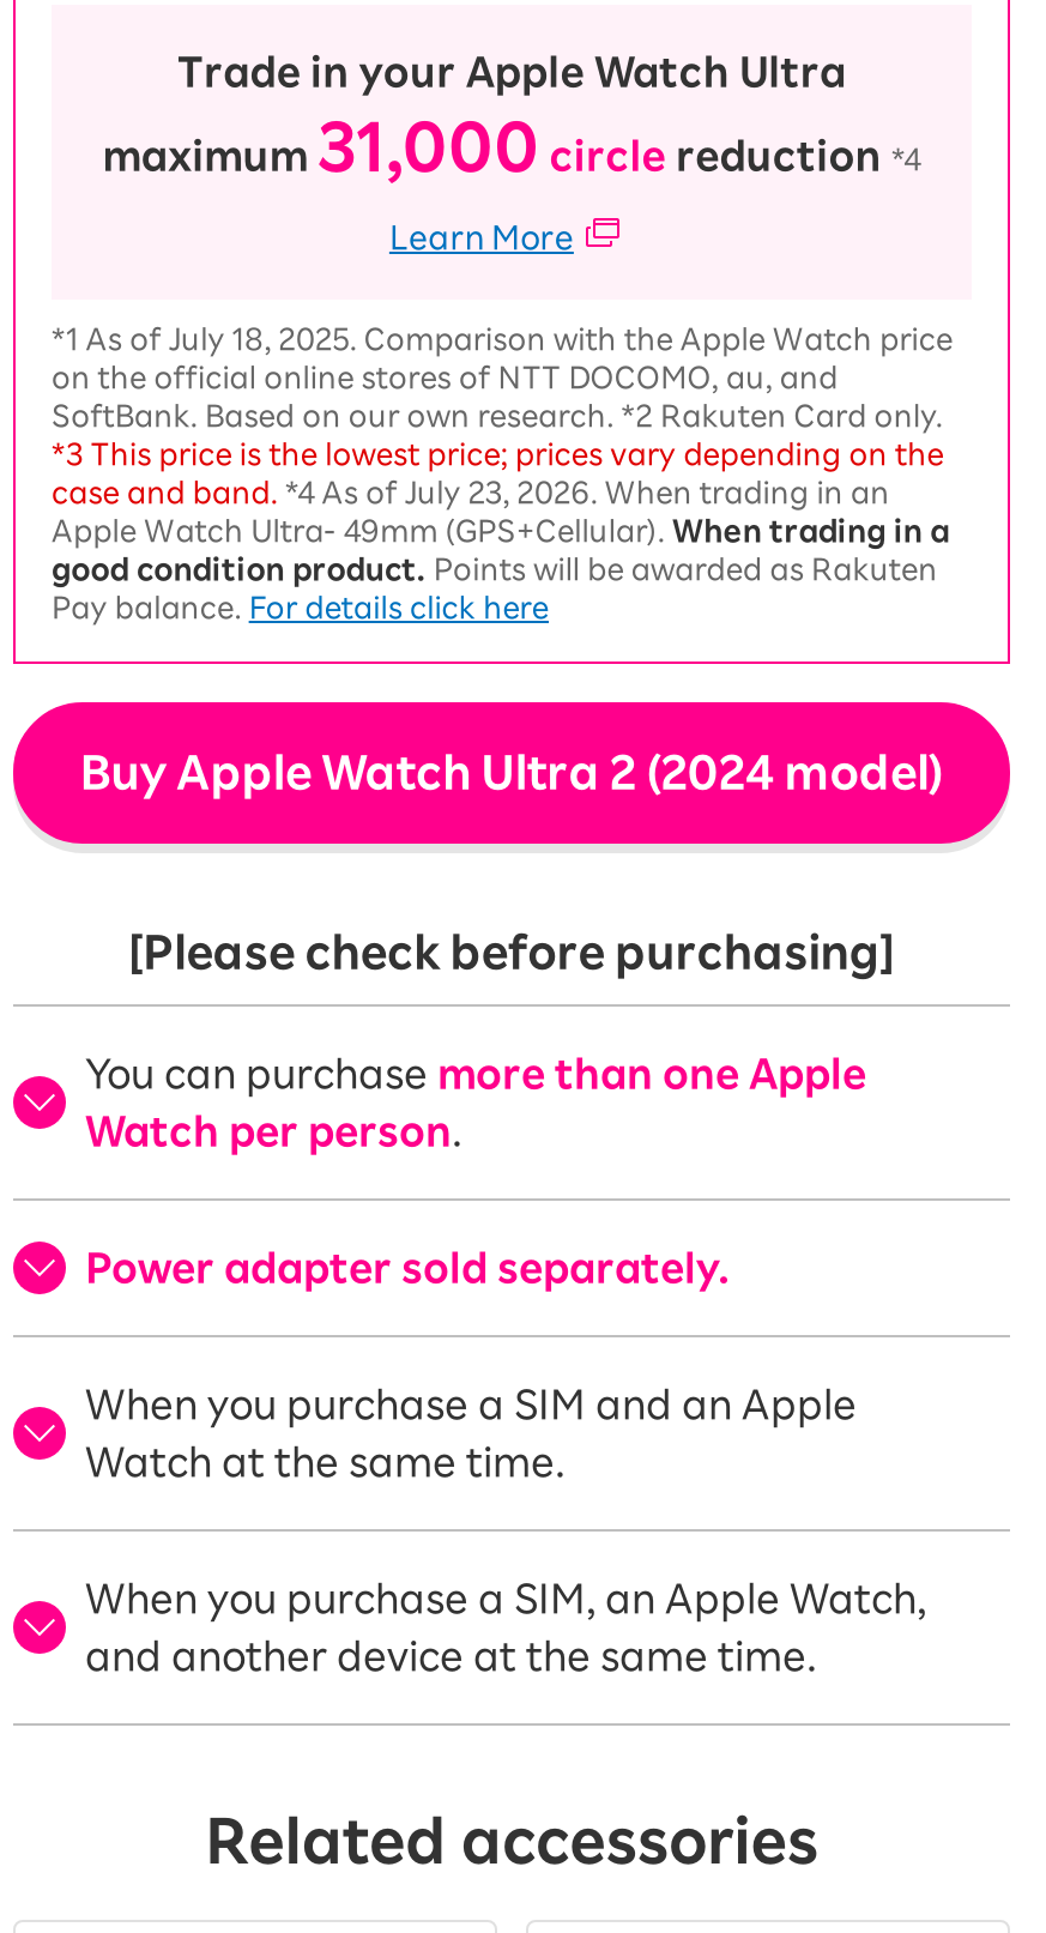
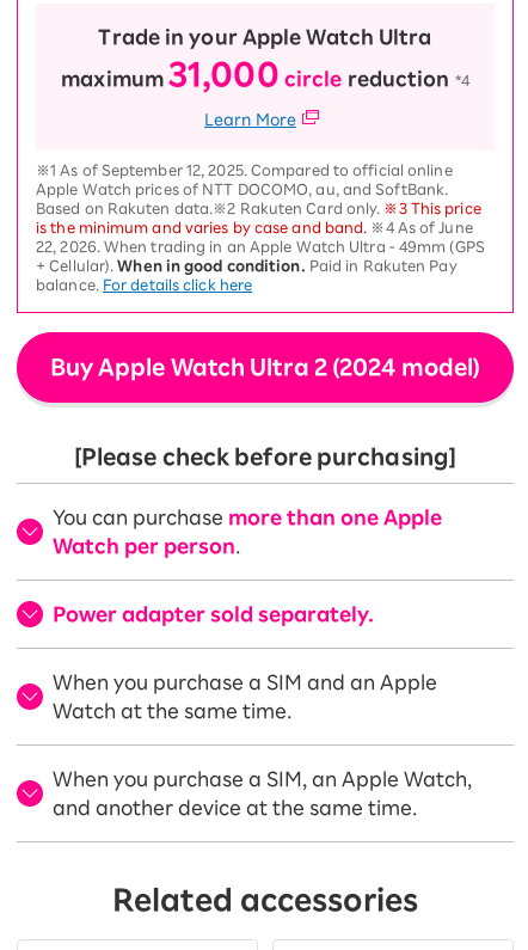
- *1 As of July 18, 2025. Comparison with the Apple Watch price
- on the official online stores of NTT DOCOMO, au, and
- SoftBank. Based on our own research. *2 Rakuten Card only.
- *3 This price is the lowest price; prices vary depending on the
- case and band. *4 As of July 23, 2026. When trading in an
- Apple Watch Ultra- 49mm (GPS+Cellular). When trading in a
- good condition product. Points will be awarded as Rakuten
- Pay balance. For details click here
+ ※1 As of September 12, 2025. Compared to official online
+ Apple Watch prices of NTT DOCOMO, au, and SoftBank.
+ Based on Rakuten data.※2 Rakuten Card only. ※3 This price
+ is the minimum and varies by case and band. ※4 As of June
+ 22, 2026. When trading in an Apple Watch Ultra - 49mm (GPS
+ + Cellular). When in good condition. Paid in Rakuten Pay
+ balance. For details click here
